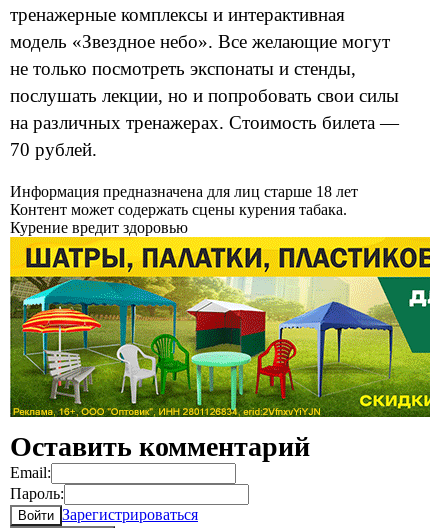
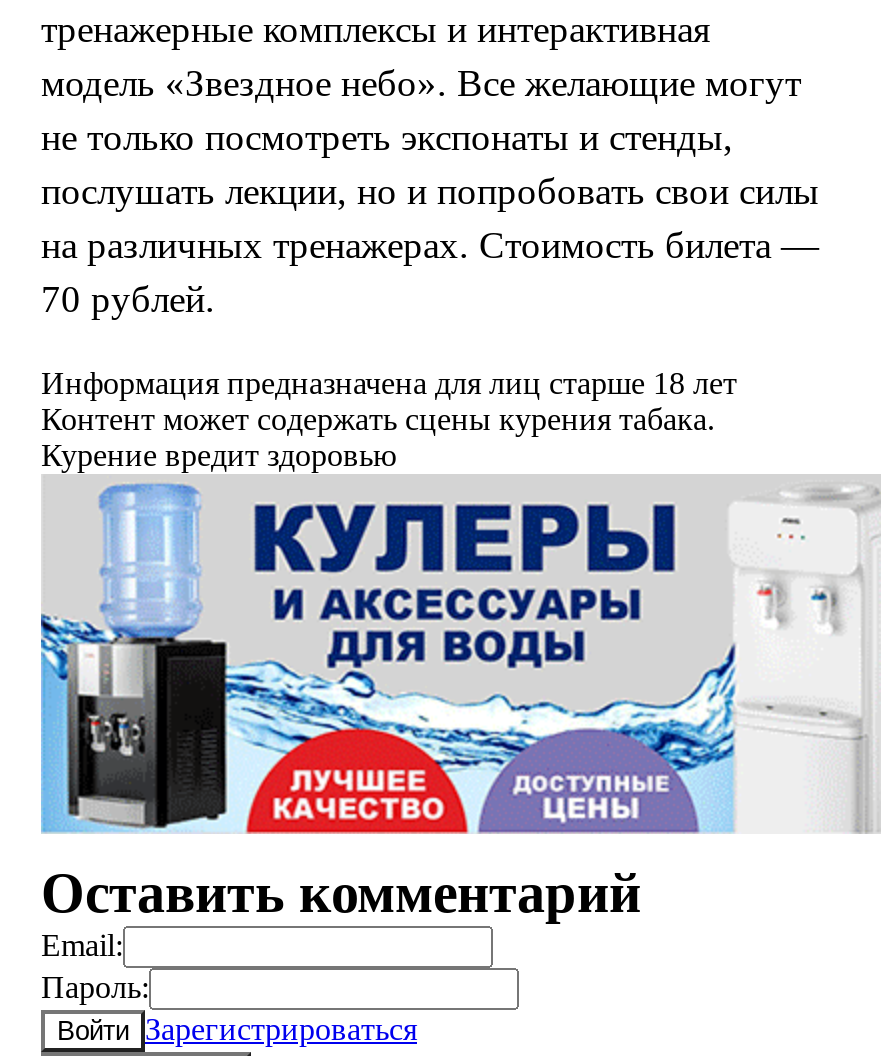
- [image]
+ [image]
